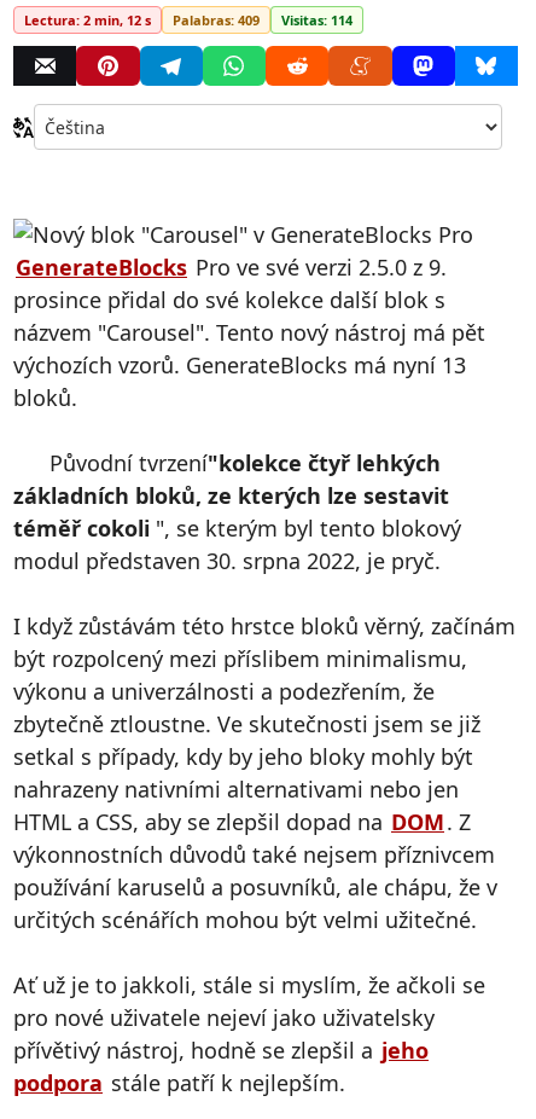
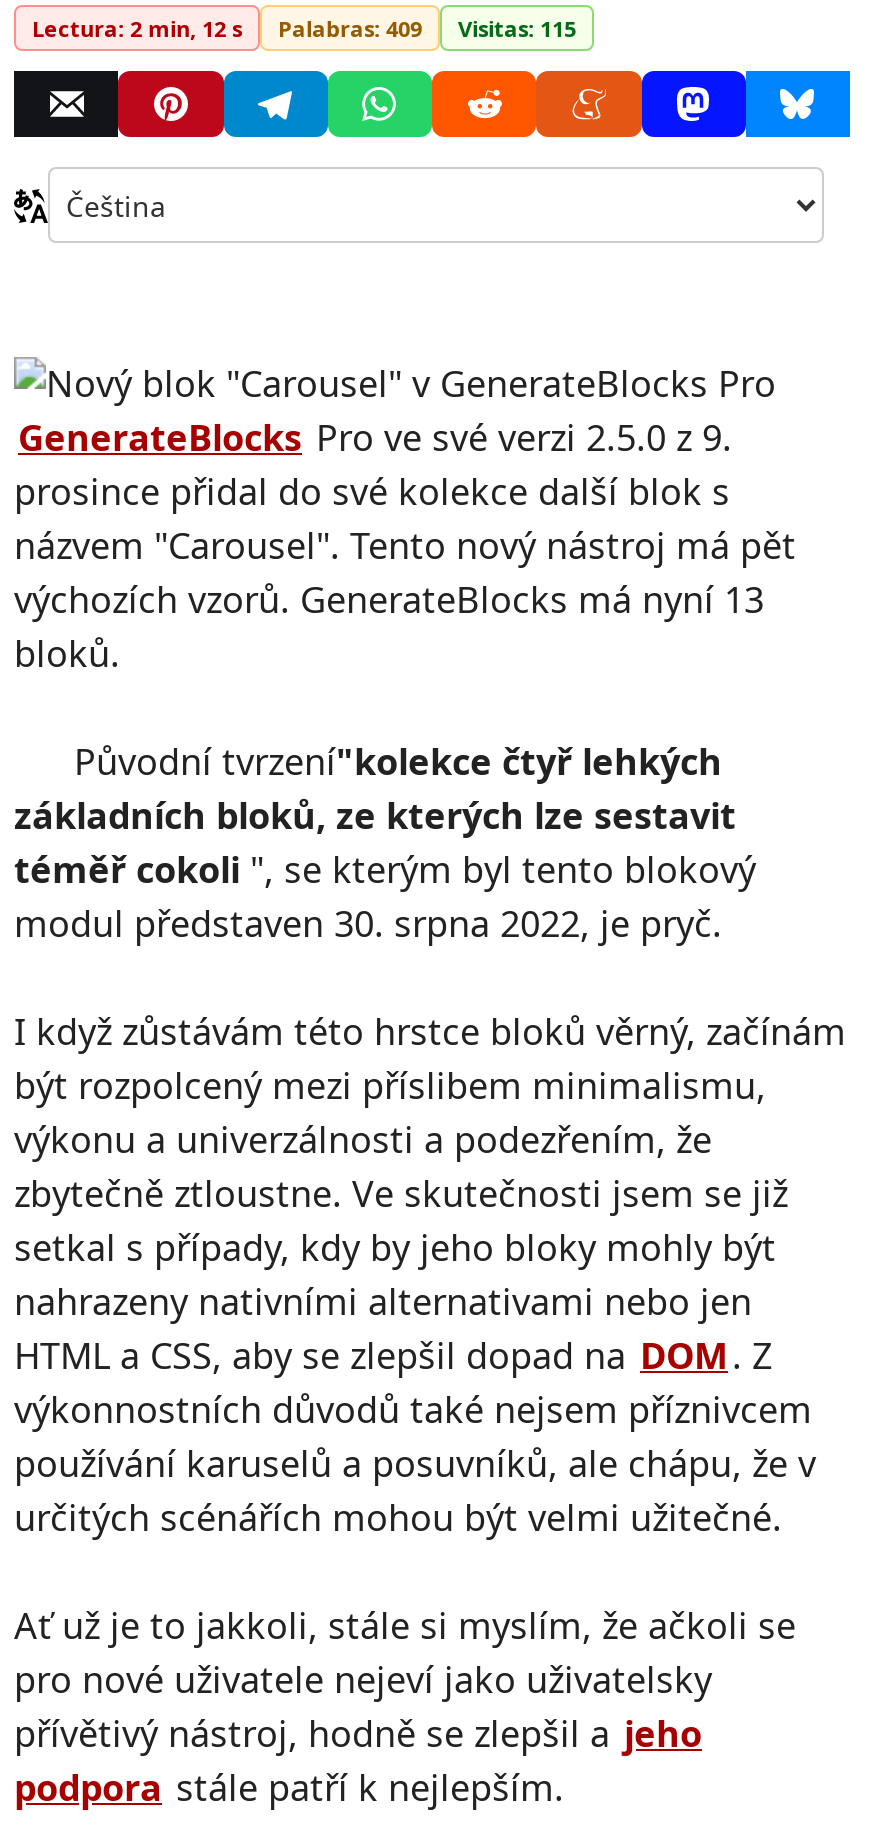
- Lectura: 2 min, 12 s Palabras: 409 Visitas: 114
+ Lectura: 2 min, 12 s Palabras: 409 Visitas: 115
